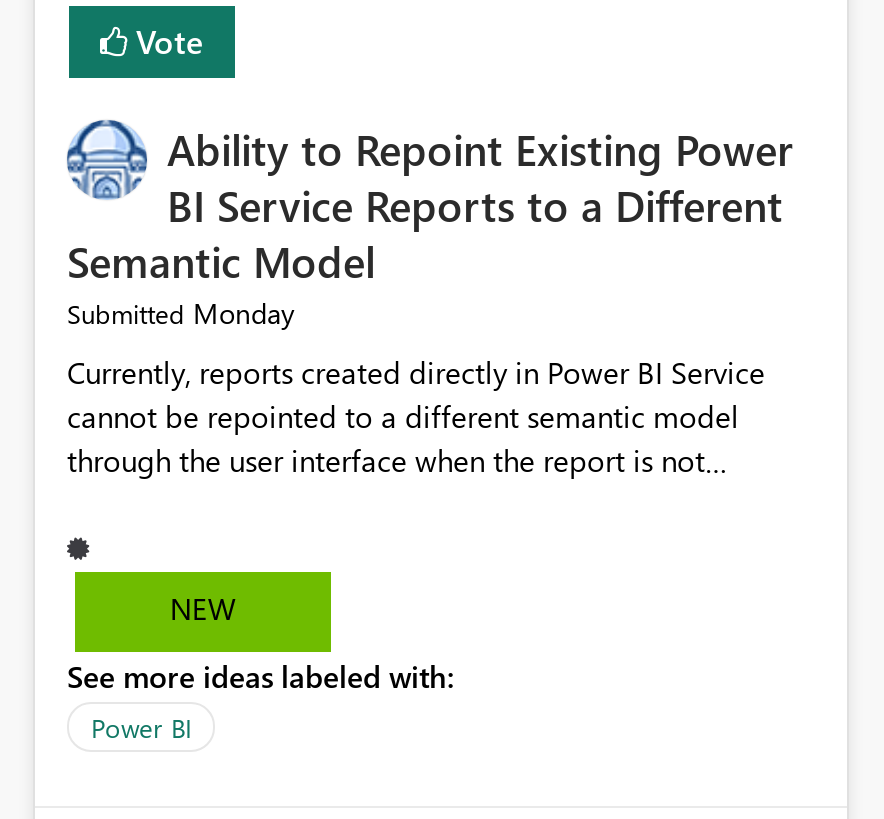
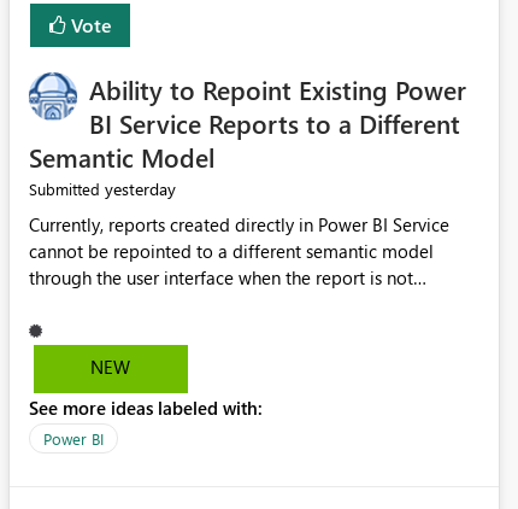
- Submitted Monday
+ Submitted yesterday
